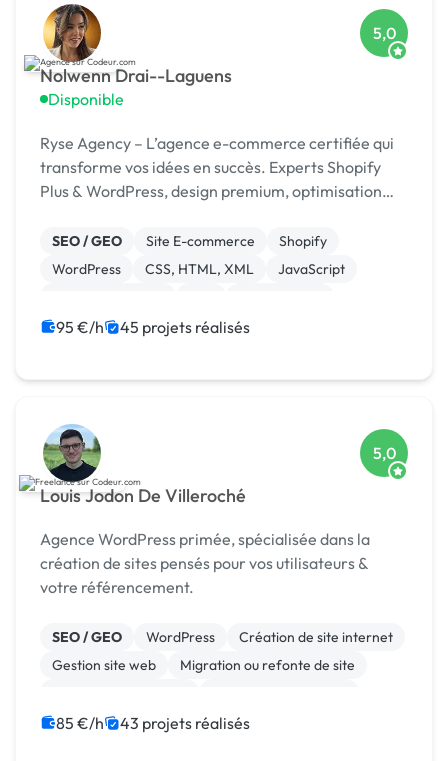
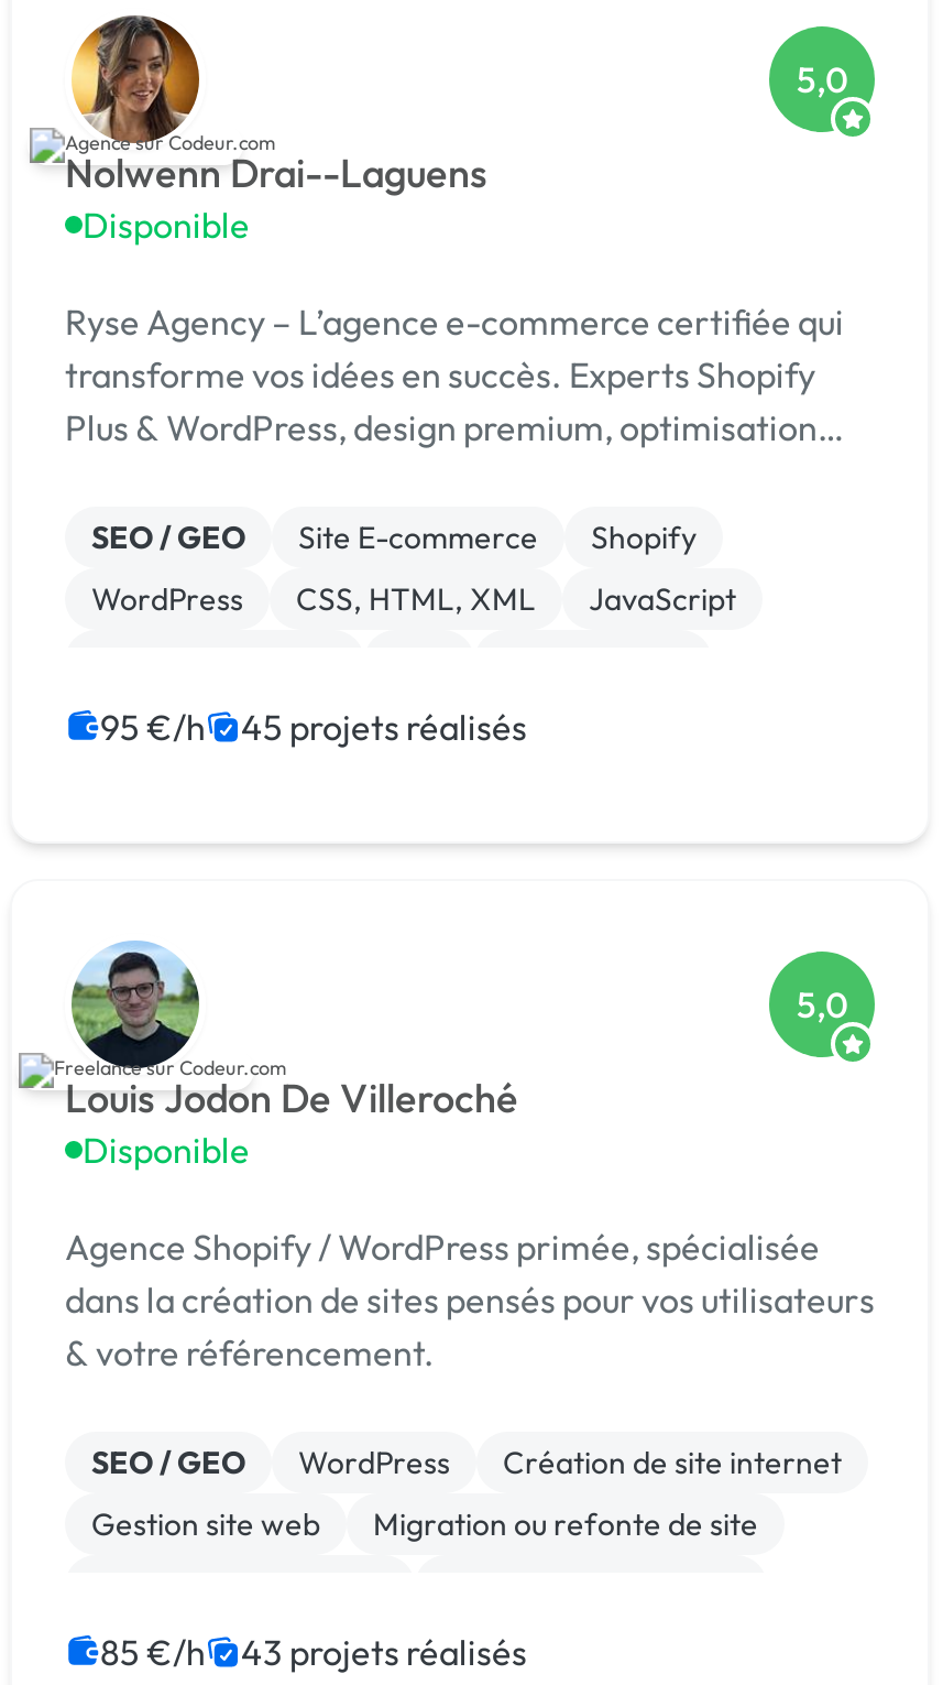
+ Disponible

- Agence WordPress primée, spécialisée dans la
- création de sites pensés pour vos utilisateurs &
- votre référencement.
+ Agence Shopify / WordPress primée, spécialisée
+ dans la création de sites pensés pour vos utilisateurs
+ & votre référencement.
